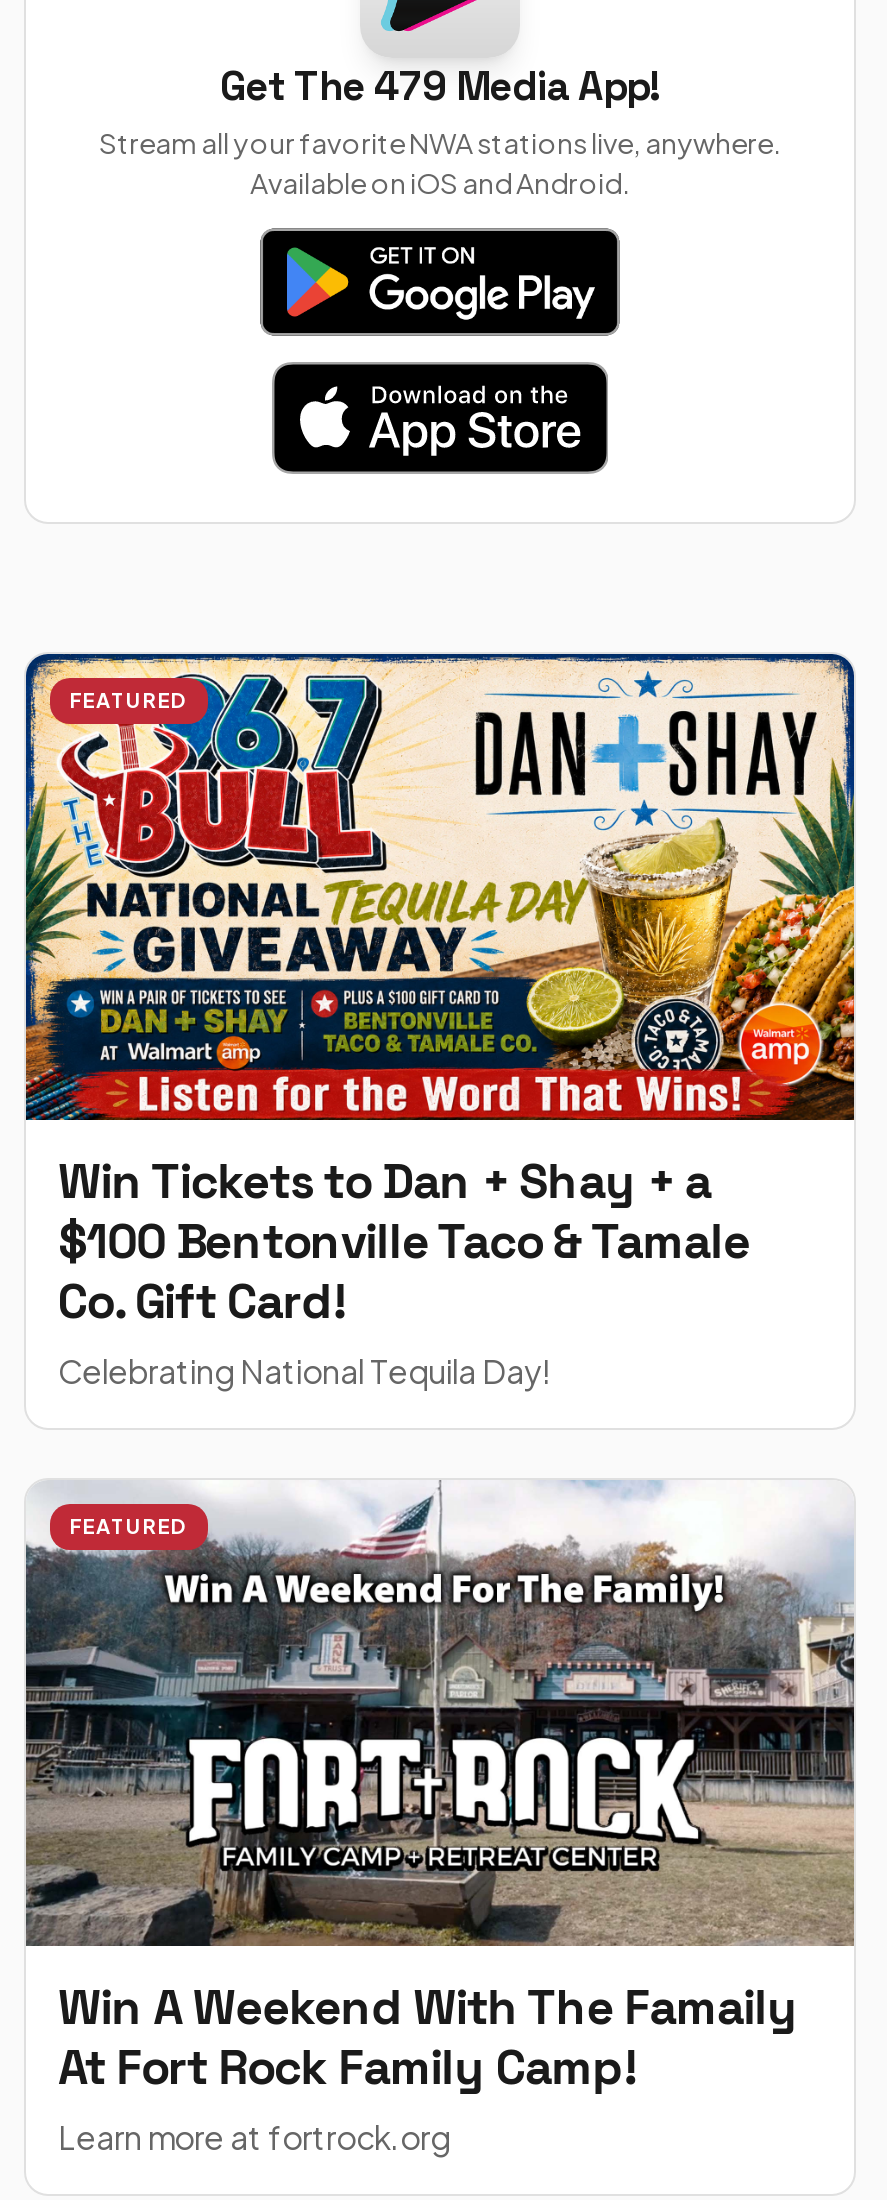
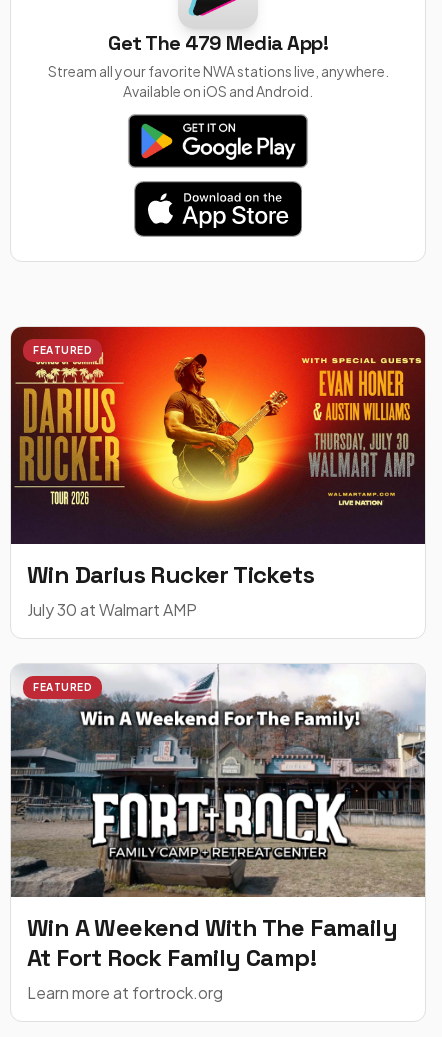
- [image]
- Win Tickets to Dan + Shay + a
- $100 Bentonville Taco & Tamale
- Co. Gift Card!
- Celebrating National Tequila Day!
+ [image]
+ Win Darius Rucker Tickets
+ July 30 at Walmart AMP
